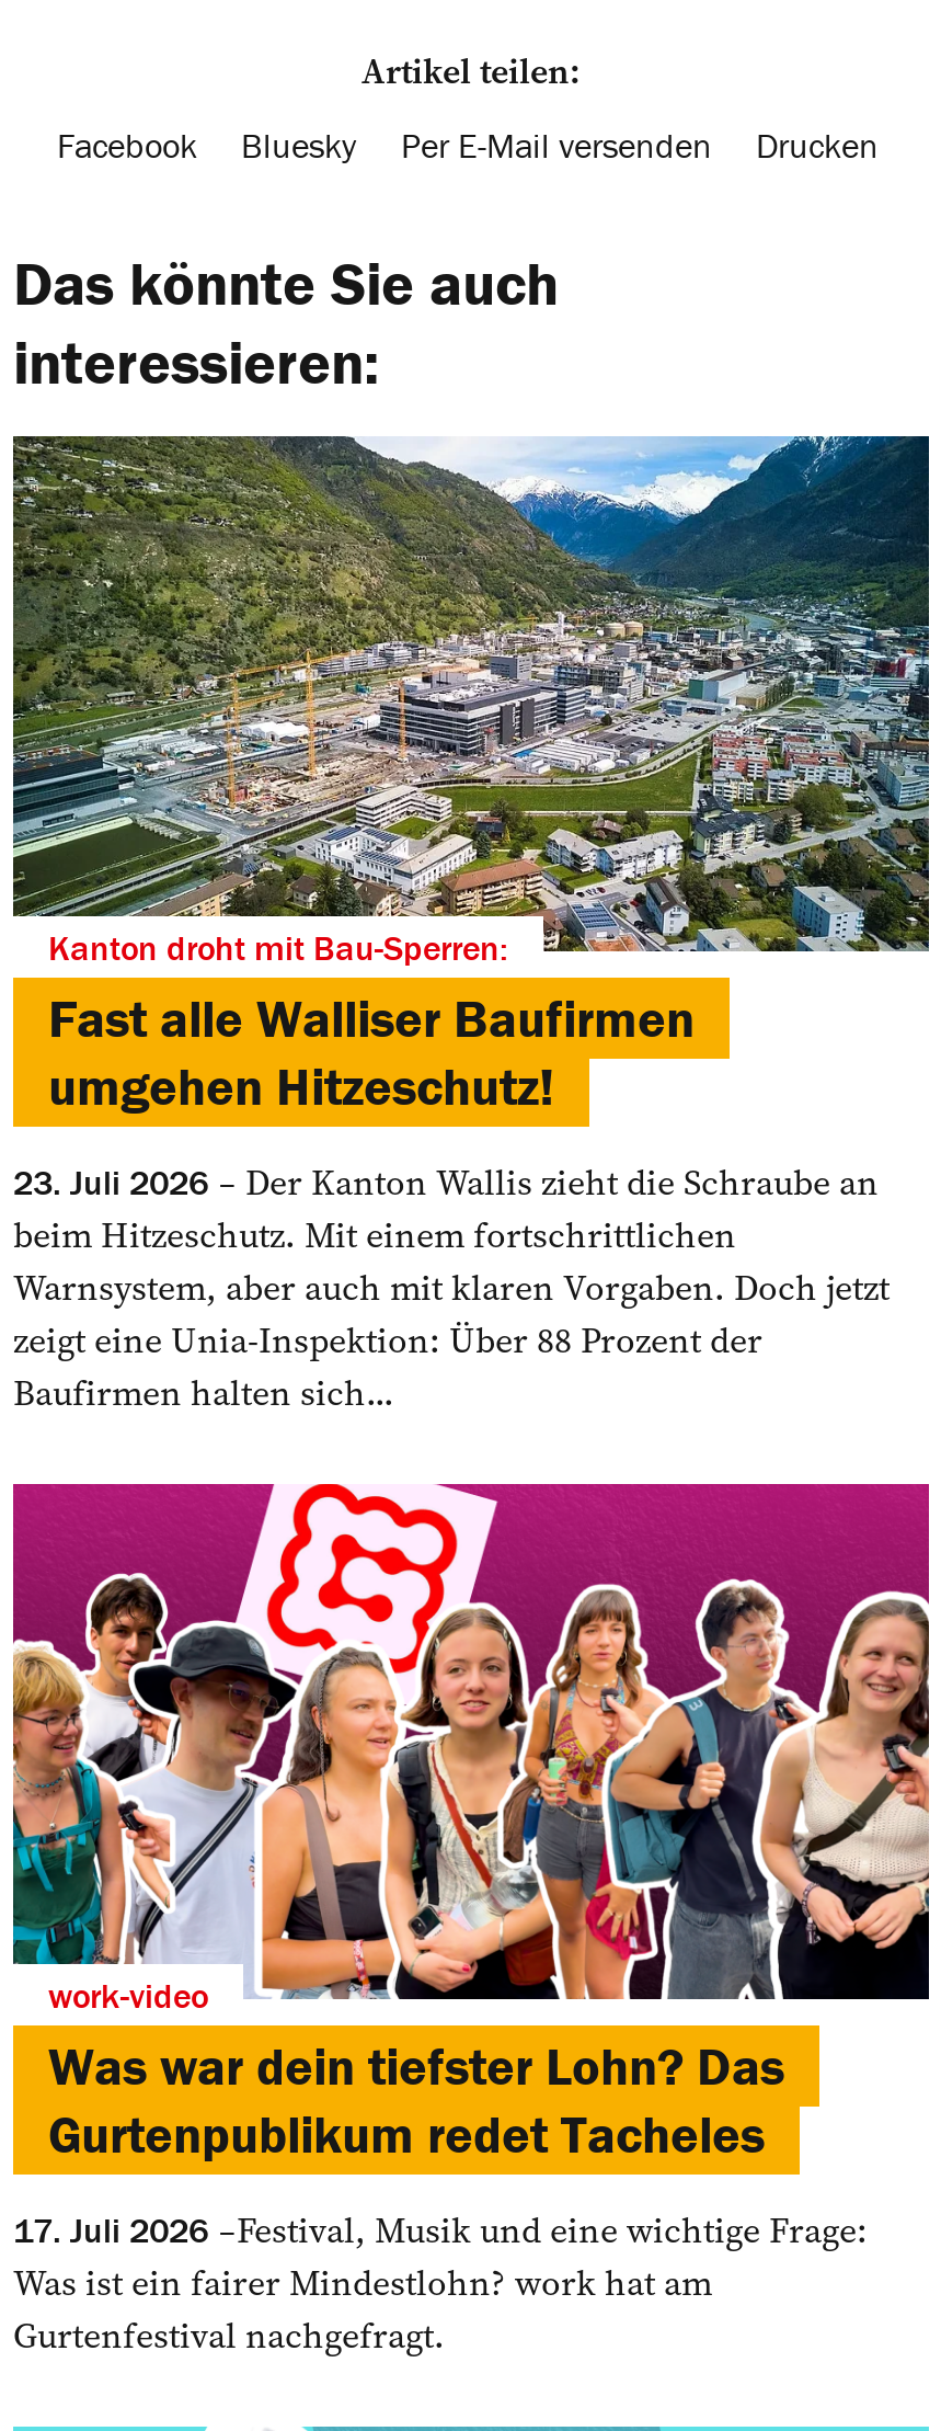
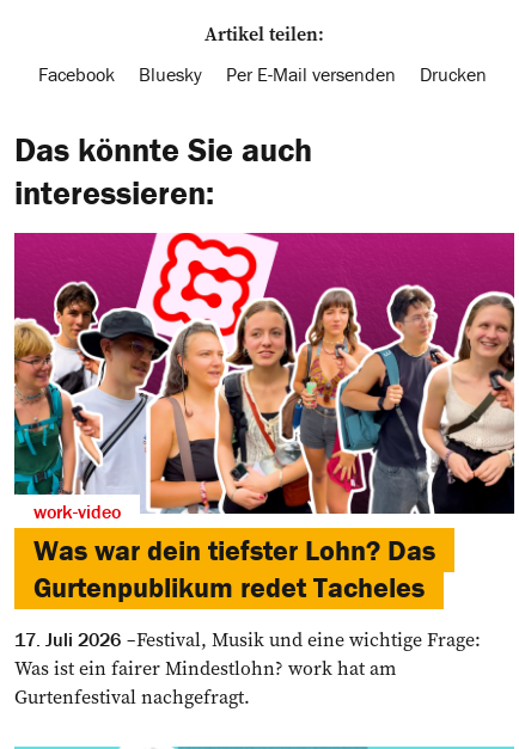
- [image]
- Kanton droht mit Bau-Sperren:
- Fast alle Walliser Baufirmen
- umgehen Hitzeschutz!
- 23. Juli 2026
- Der Kanton Wallis zieht die Schraube an
- beim Hitzeschutz. Mit einem fortschrittlichen
- Warnsystem, aber auch mit klaren Vorgaben. Doch jetzt
- zeigt eine Unia-Inspektion: Über 88 Prozent der
- Baufirmen halten sich...
